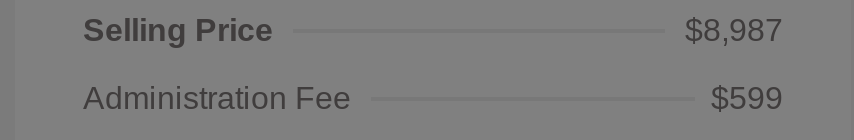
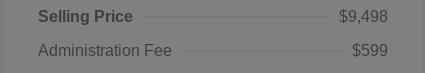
- $8,987
+ $9,498
